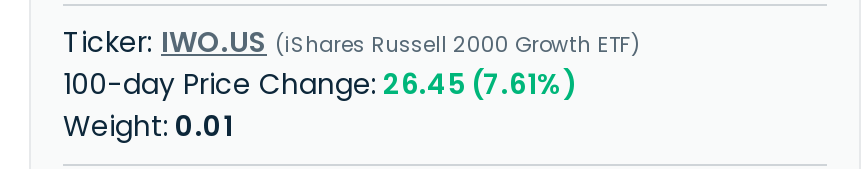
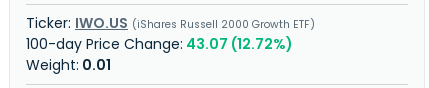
- 26.45 (7.61%)
+ 43.07 (12.72%)
